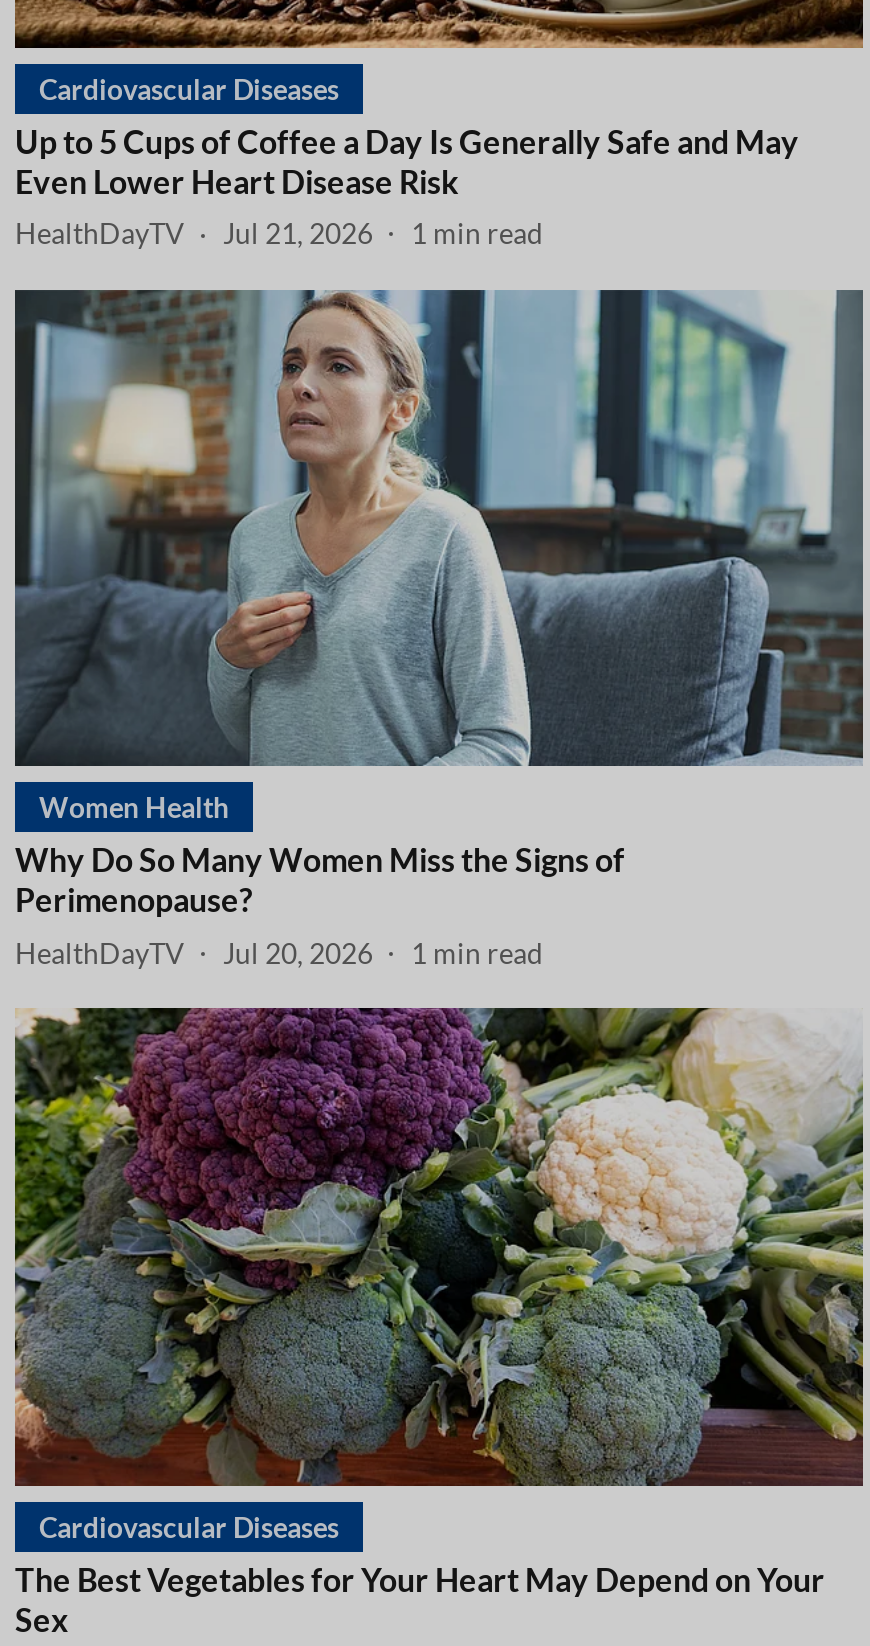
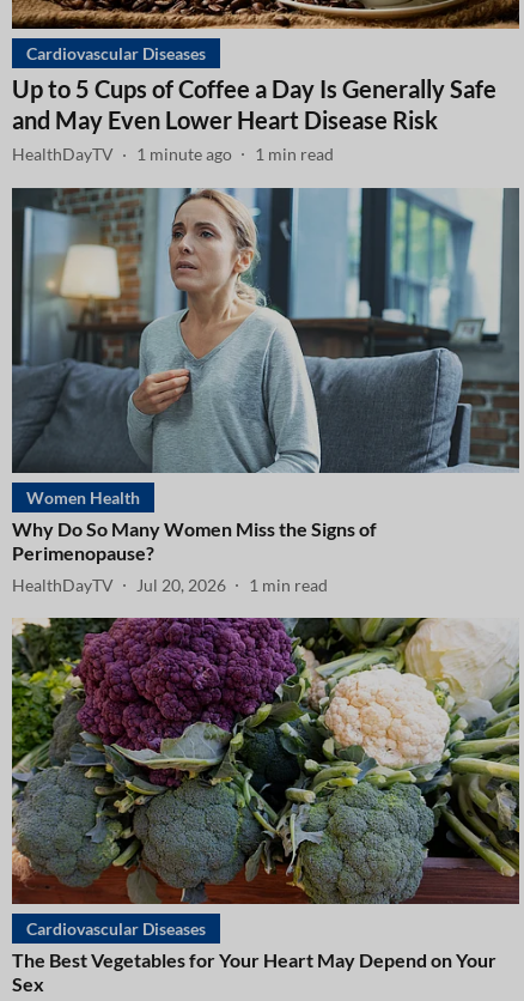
- HealthDayTV Jul 21, 2026 1 min read
+ HealthDayTV 1 minute ago 1 min read
